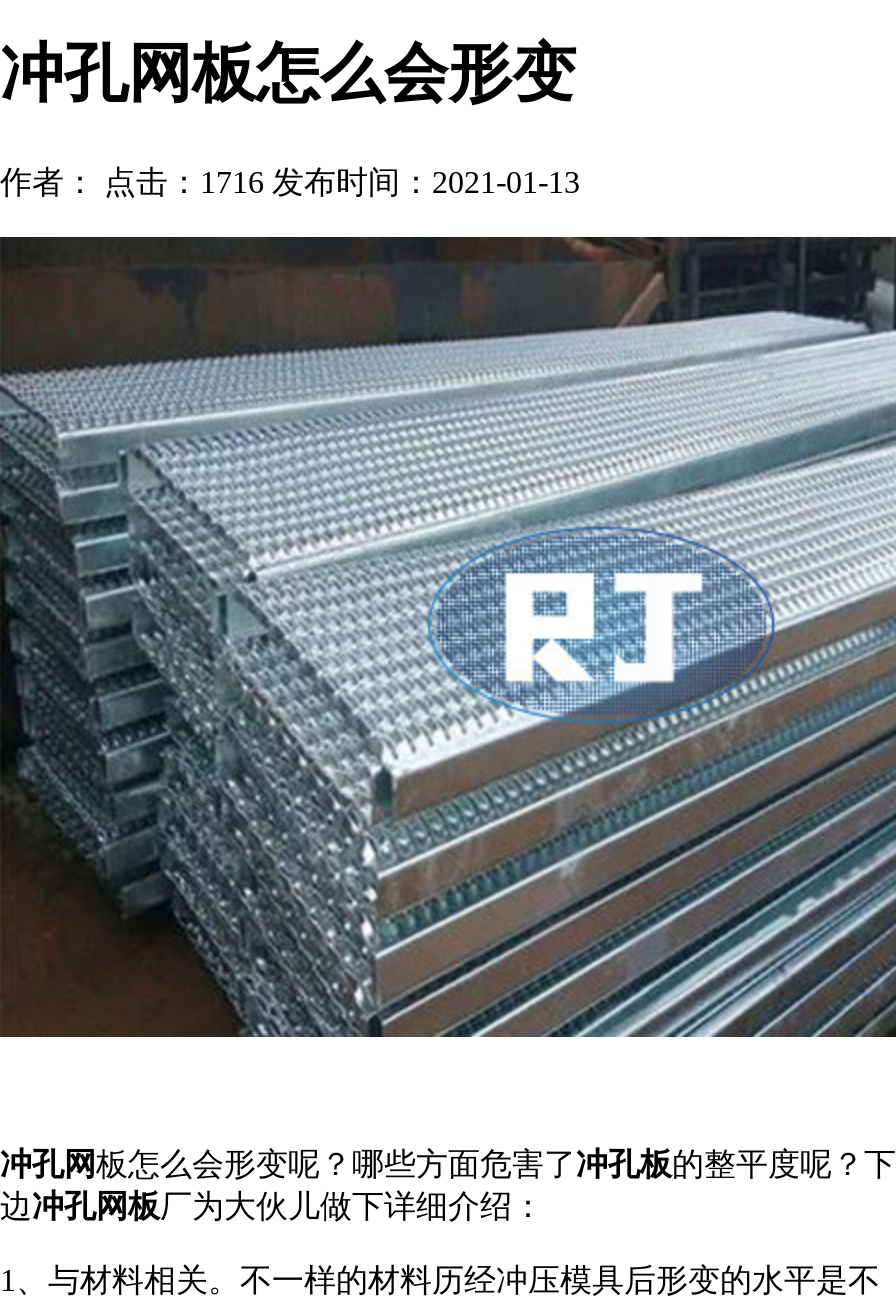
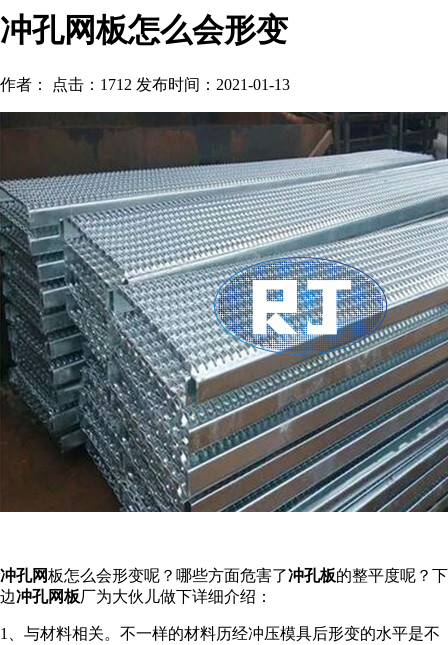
- 作者： 点击：1716 发布时间：2021-01-13
+ 作者： 点击：1712 发布时间：2021-01-13
